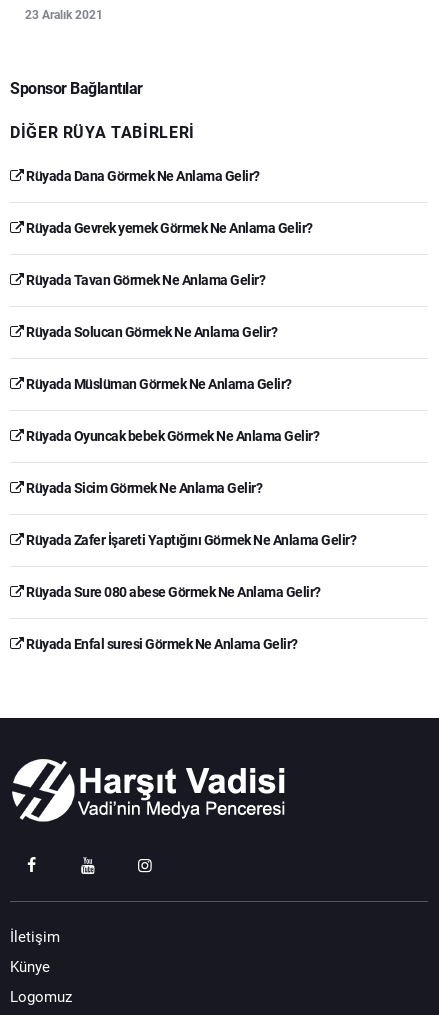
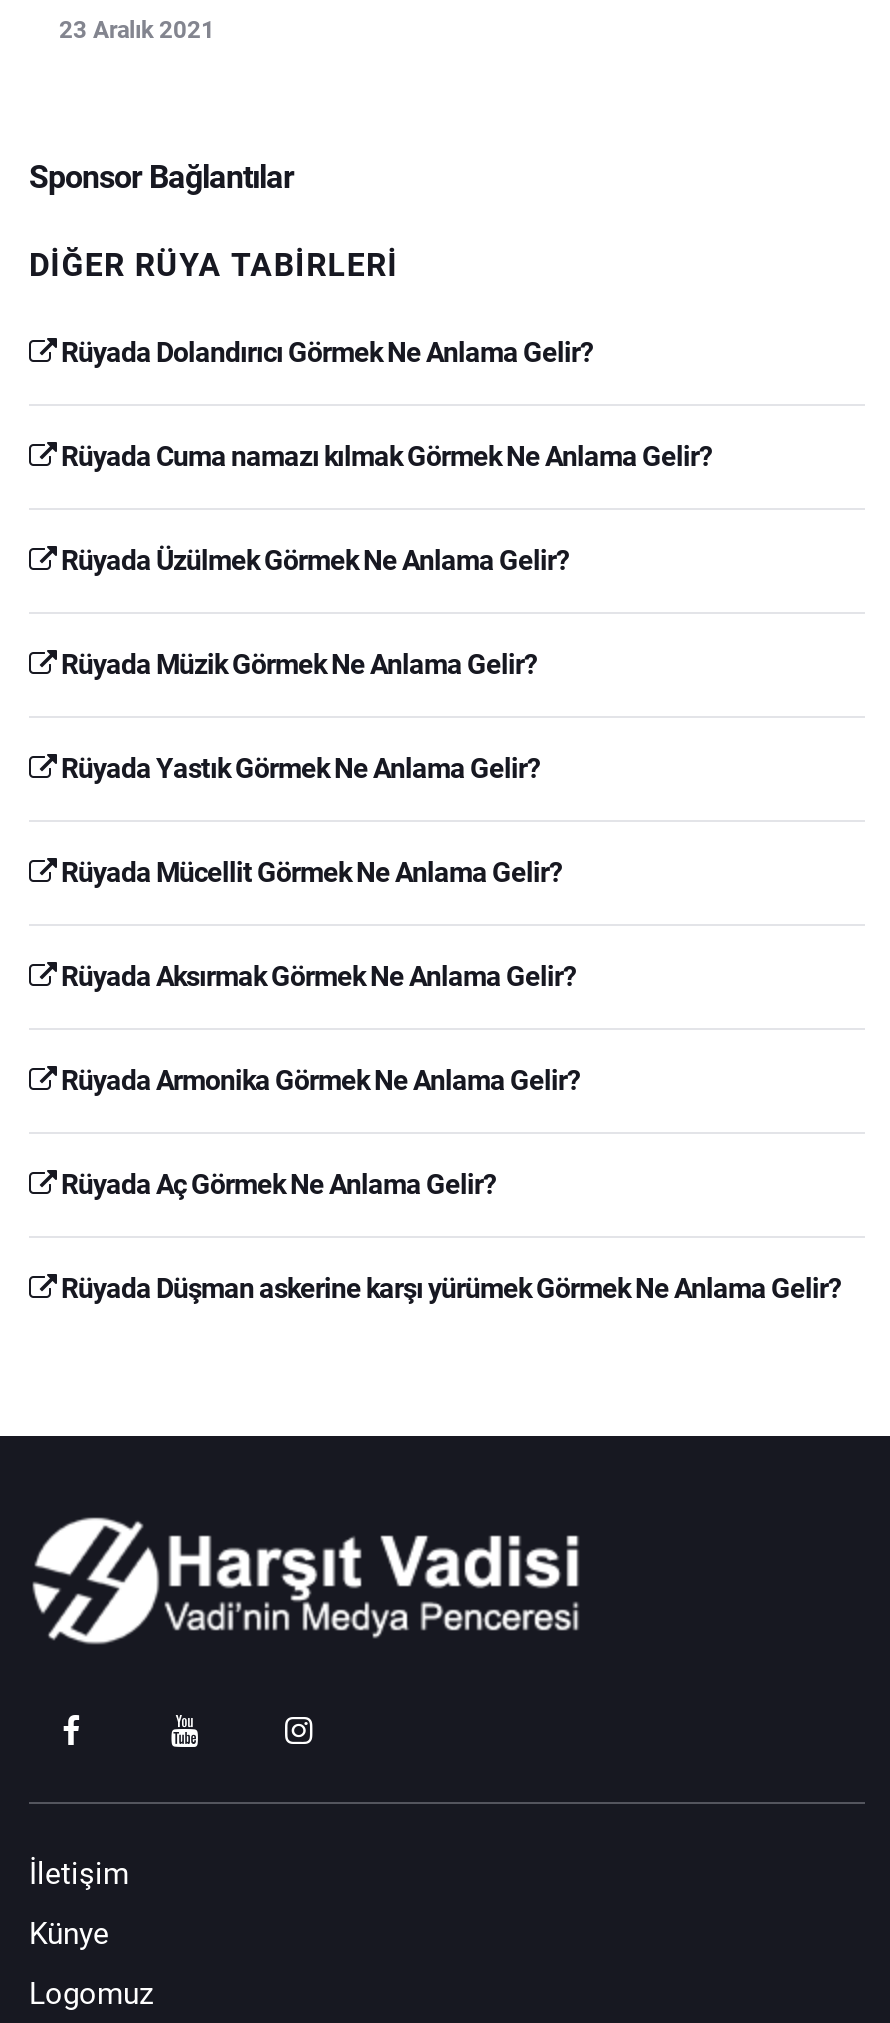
- Rüyada Dana Görmek Ne Anlama Gelir?
+ Rüyada Dolandırıcı Görmek Ne Anlama Gelir?

- Rüyada Gevrek yemek Görmek Ne Anlama Gelir?
+ Rüyada Cuma namazı kılmak Görmek Ne Anlama Gelir?

- Rüyada Tavan Görmek Ne Anlama Gelir?
+ Rüyada Üzülmek Görmek Ne Anlama Gelir?

- Rüyada Solucan Görmek Ne Anlama Gelir?
+ Rüyada Müzik Görmek Ne Anlama Gelir?

- Rüyada Müslüman Görmek Ne Anlama Gelir?
+ Rüyada Yastık Görmek Ne Anlama Gelir?

- Rüyada Oyuncak bebek Görmek Ne Anlama Gelir?
+ Rüyada Mücellit Görmek Ne Anlama Gelir?

- Rüyada Sicim Görmek Ne Anlama Gelir?
+ Rüyada Aksırmak Görmek Ne Anlama Gelir?

- Rüyada Zafer İşareti Yaptığını Görmek Ne Anlama Gelir?
+ Rüyada Armonika Görmek Ne Anlama Gelir?

- Rüyada Sure 080 abese Görmek Ne Anlama Gelir?
+ Rüyada Aç Görmek Ne Anlama Gelir?

- Rüyada Enfal suresi Görmek Ne Anlama Gelir?
+ Rüyada Düşman askerine karşı yürümek Görmek Ne Anlama Gelir?
